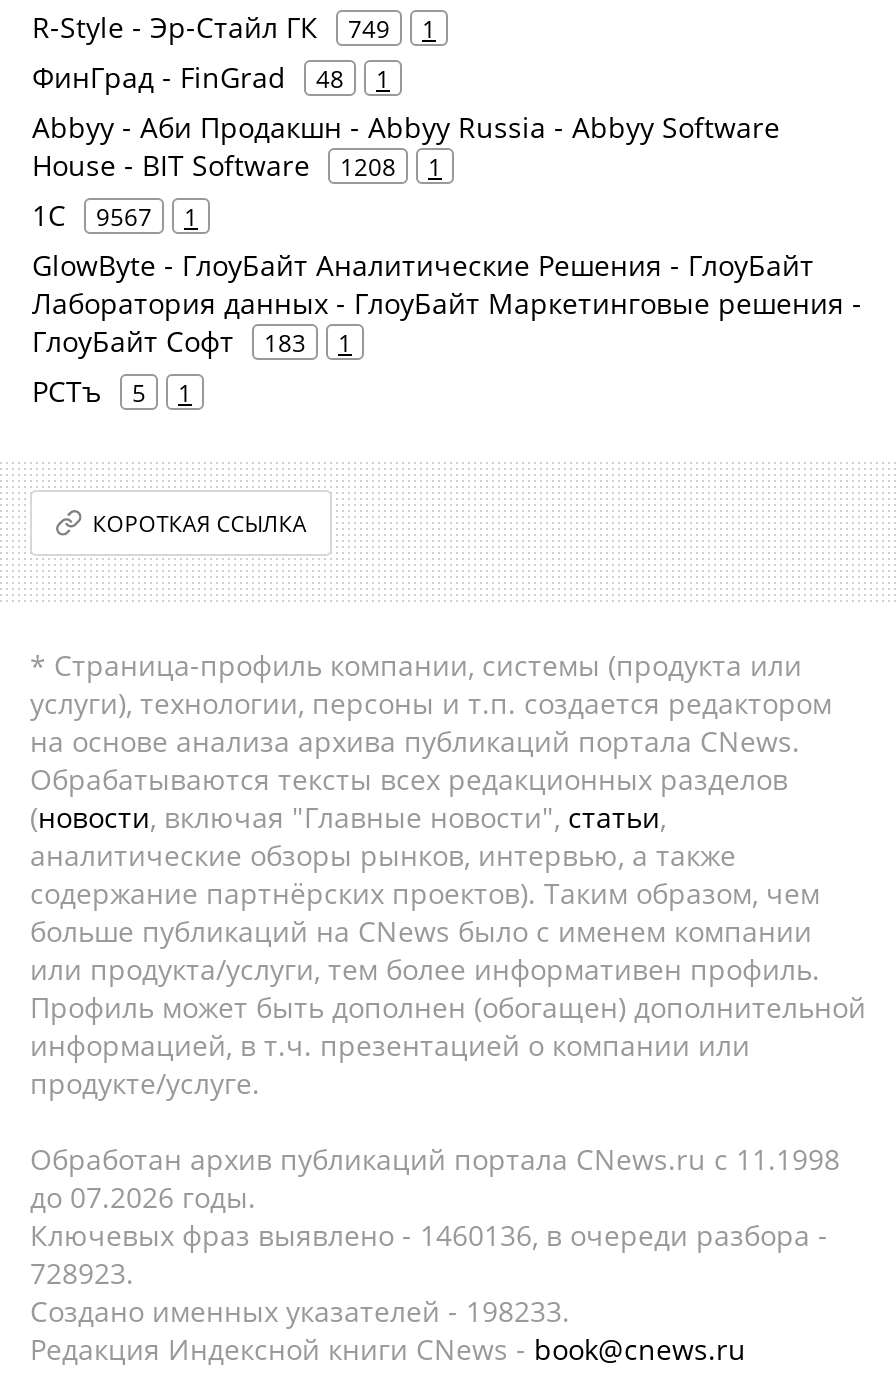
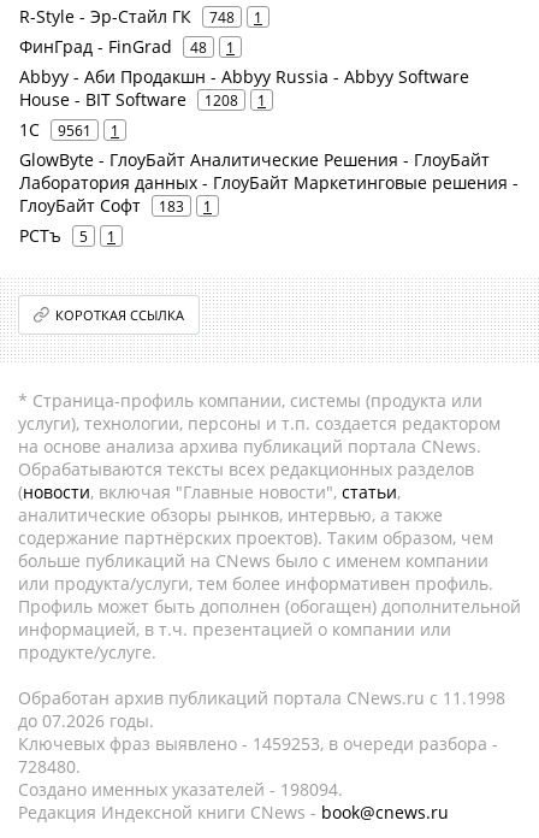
- R-Style - Эр-Стайл ГК 749 1
+ R-Style - Эр-Стайл ГК 748 1

- 1С 9567 1
+ 1С 9561 1

- Ключевых фраз выявлено - 1460136, в очереди разбора -
+ Ключевых фраз выявлено - 1459253, в очереди разбора -

- 728923.
+ 728480.

- Создано именных указателей - 198233.
+ Создано именных указателей - 198094.
